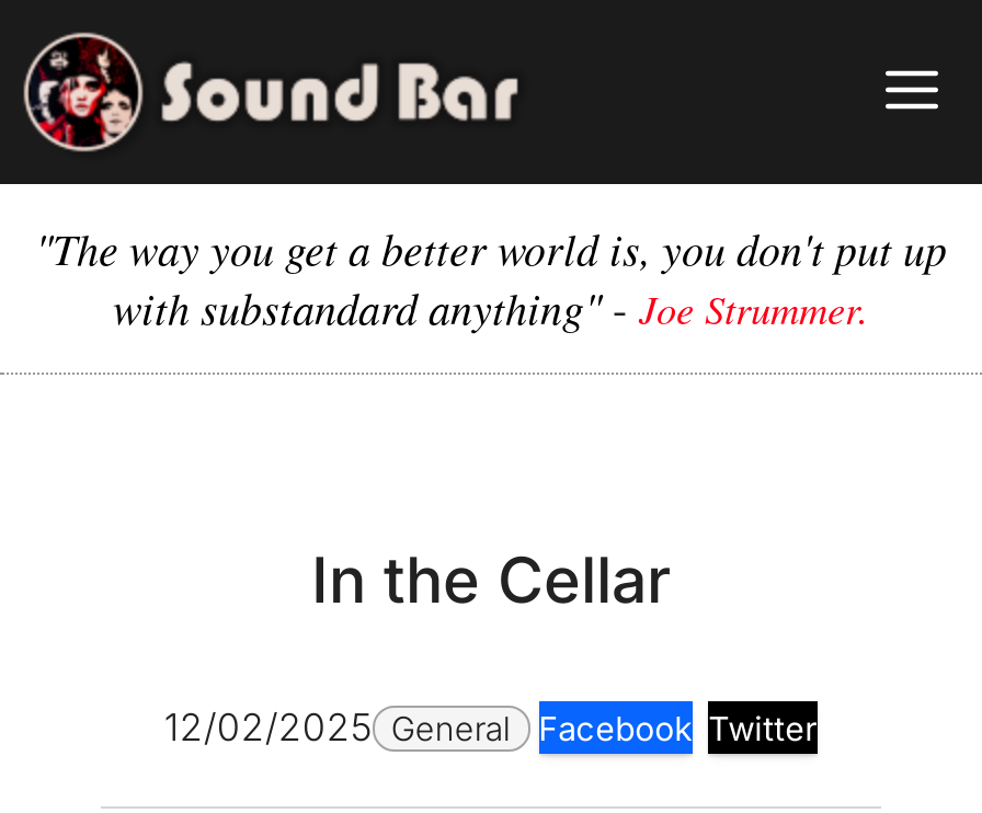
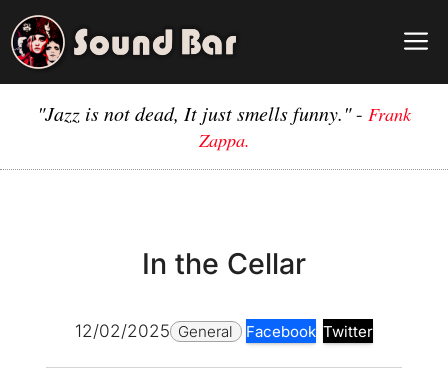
- "The way you get a better world is, you don't put up
- with substandard anything" - Joe Strummer.
+ "Jazz is not dead, It just smells funny." - Frank
+ Zappa.
